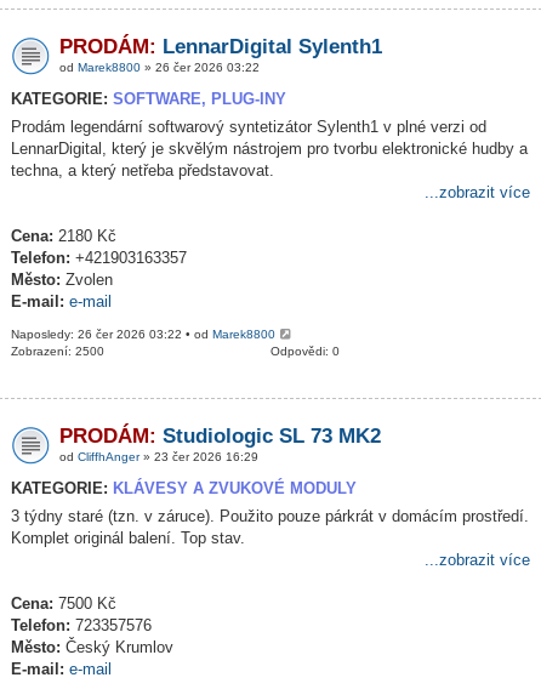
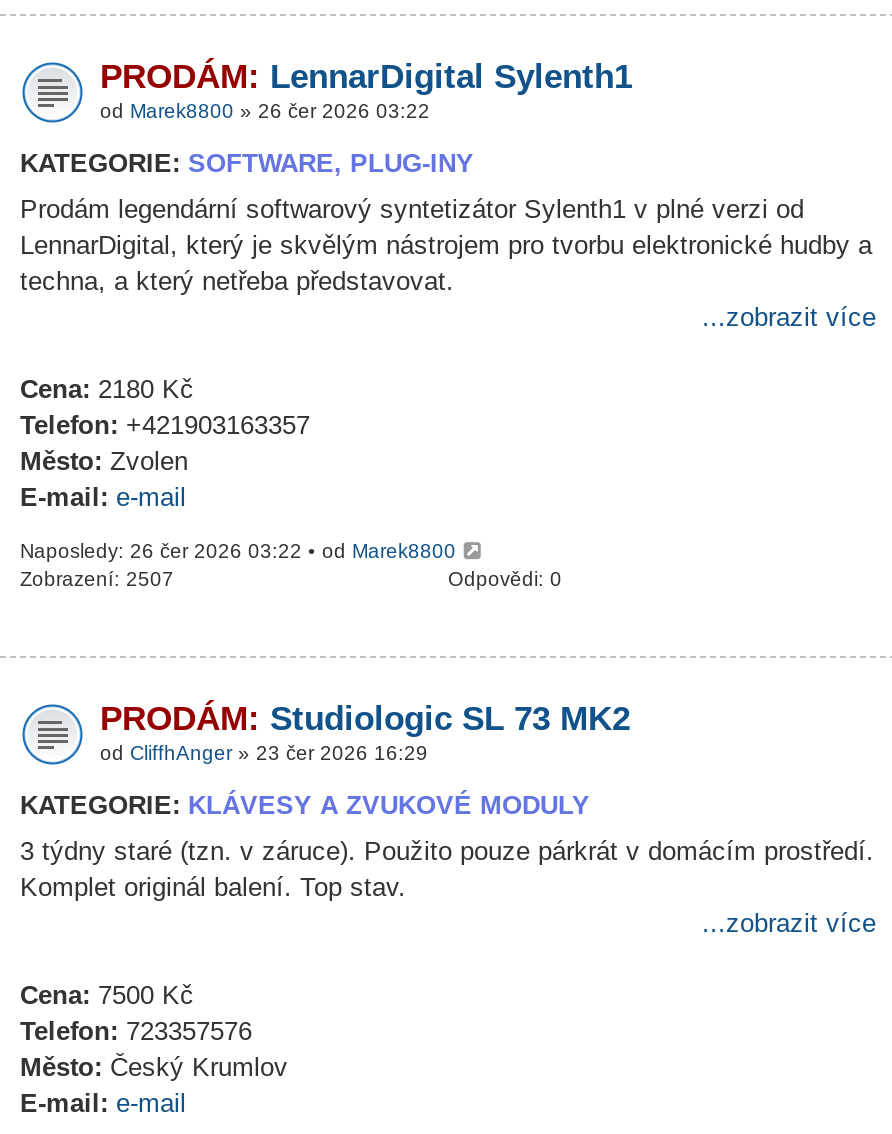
- Zobrazení: 2500
+ Zobrazení: 2507
